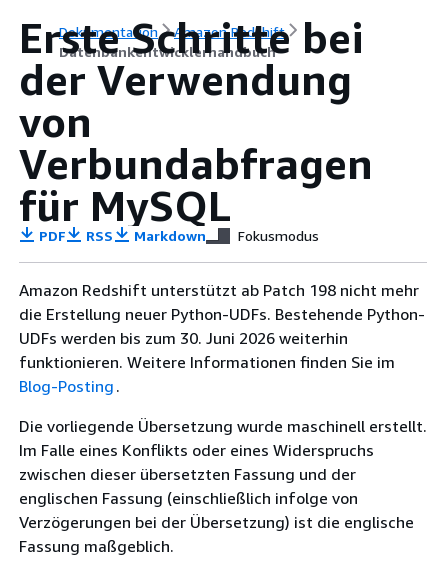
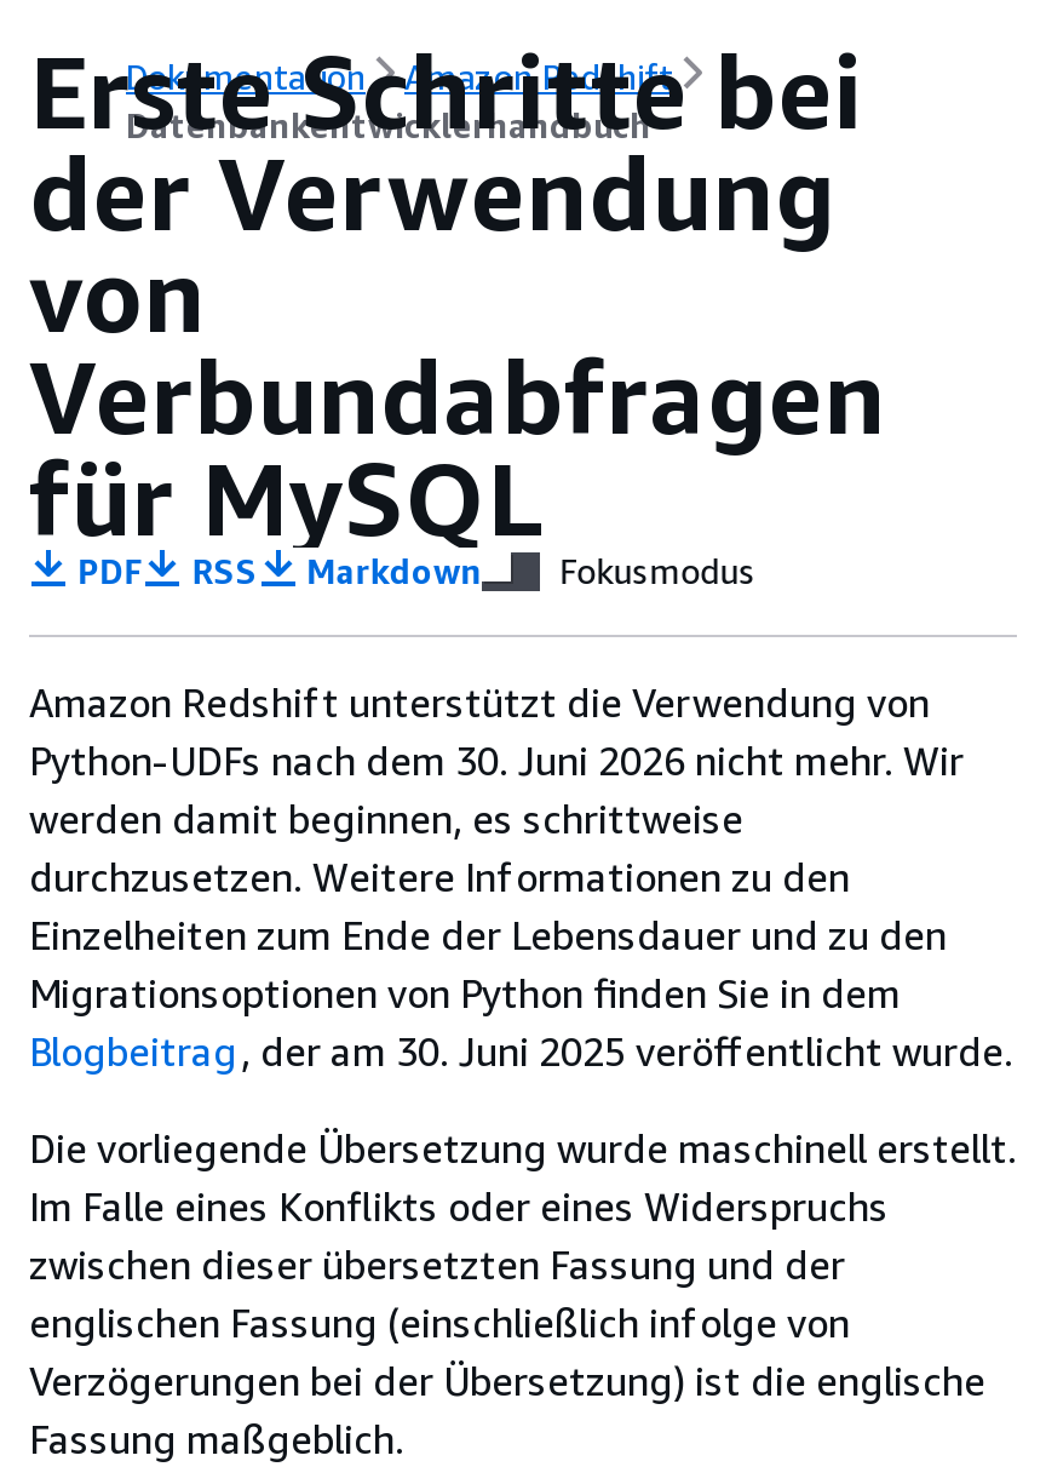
- Amazon Redshift unterstützt ab Patch 198 nicht mehr
- die Erstellung neuer Python-UDFs. Bestehende Python-
- UDFs werden bis zum 30. Juni 2026 weiterhin
- funktionieren. Weitere Informationen finden Sie im
- Blog-Posting .
+ Amazon Redshift unterstützt die Verwendung von
+ Python-UDFs nach dem 30. Juni 2026 nicht mehr. Wir
+ werden damit beginnen, es schrittweise
+ durchzusetzen. Weitere Informationen zu den
+ Einzelheiten zum Ende der Lebensdauer und zu den
+ Migrationsoptionen von Python finden Sie in dem
+ Blogbeitrag , der am 30. Juni 2025 veröffentlicht wurde.
